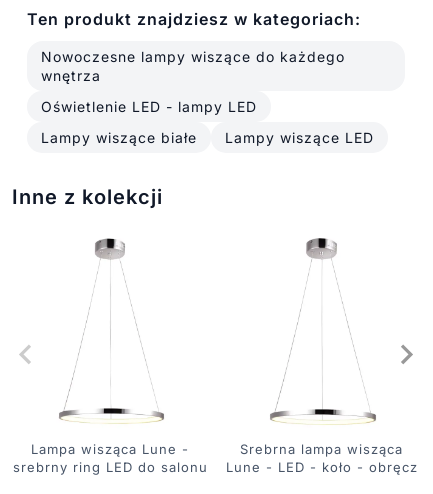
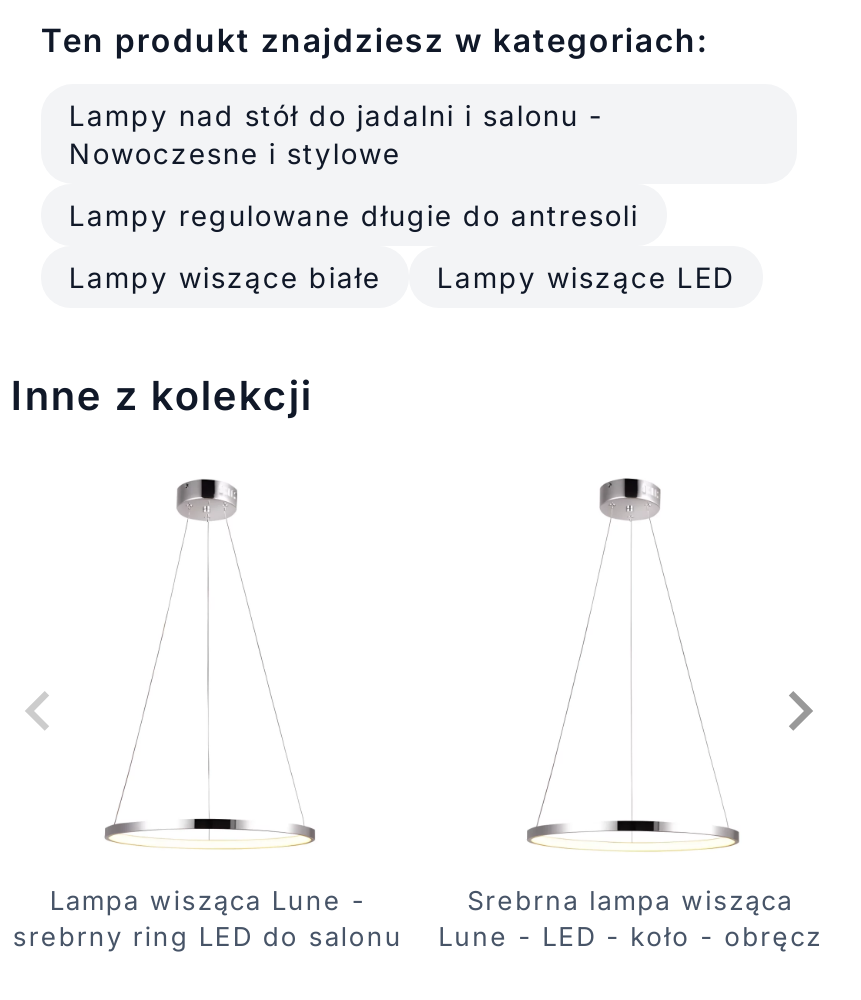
- Nowoczesne lampy wiszące do każdego
- wnętrza
+ Lampy nad stół do jadalni i salonu -
+ Nowoczesne i stylowe

- Oświetlenie LED - lampy LED
+ Lampy regulowane długie do antresoli
